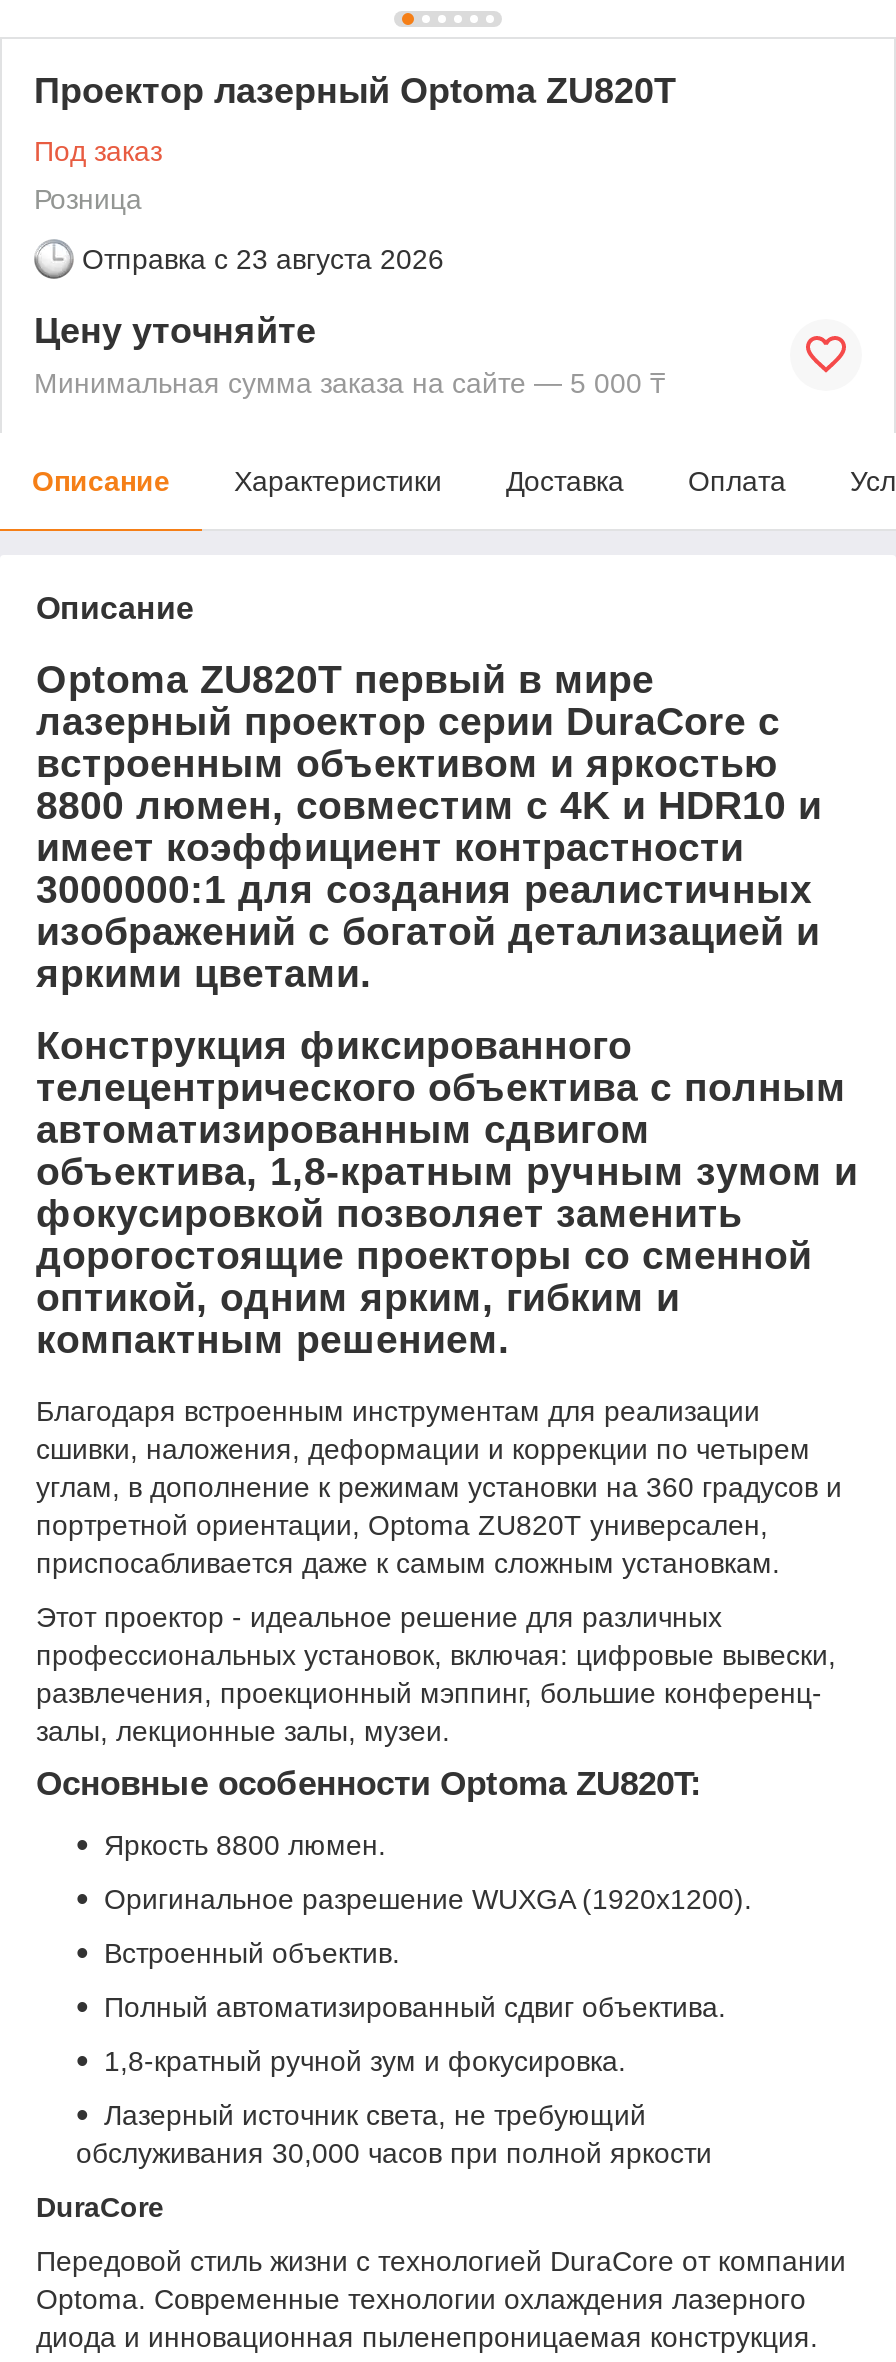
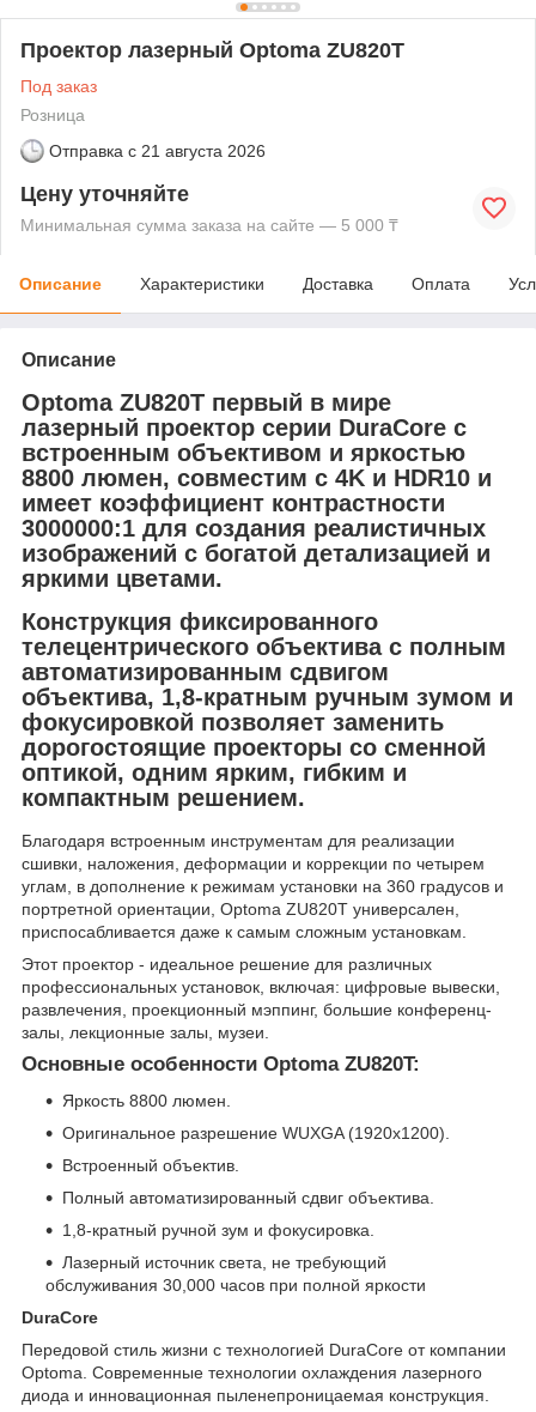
- Отправка с 23 августа 2026
+ Отправка с 21 августа 2026
